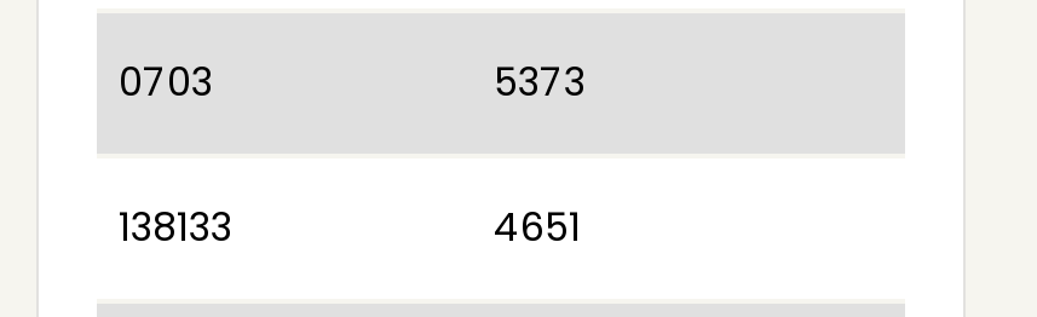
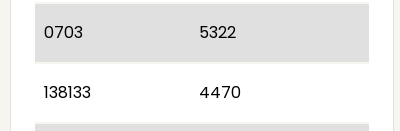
- 5373
+ 5322

- 4651
+ 4470
